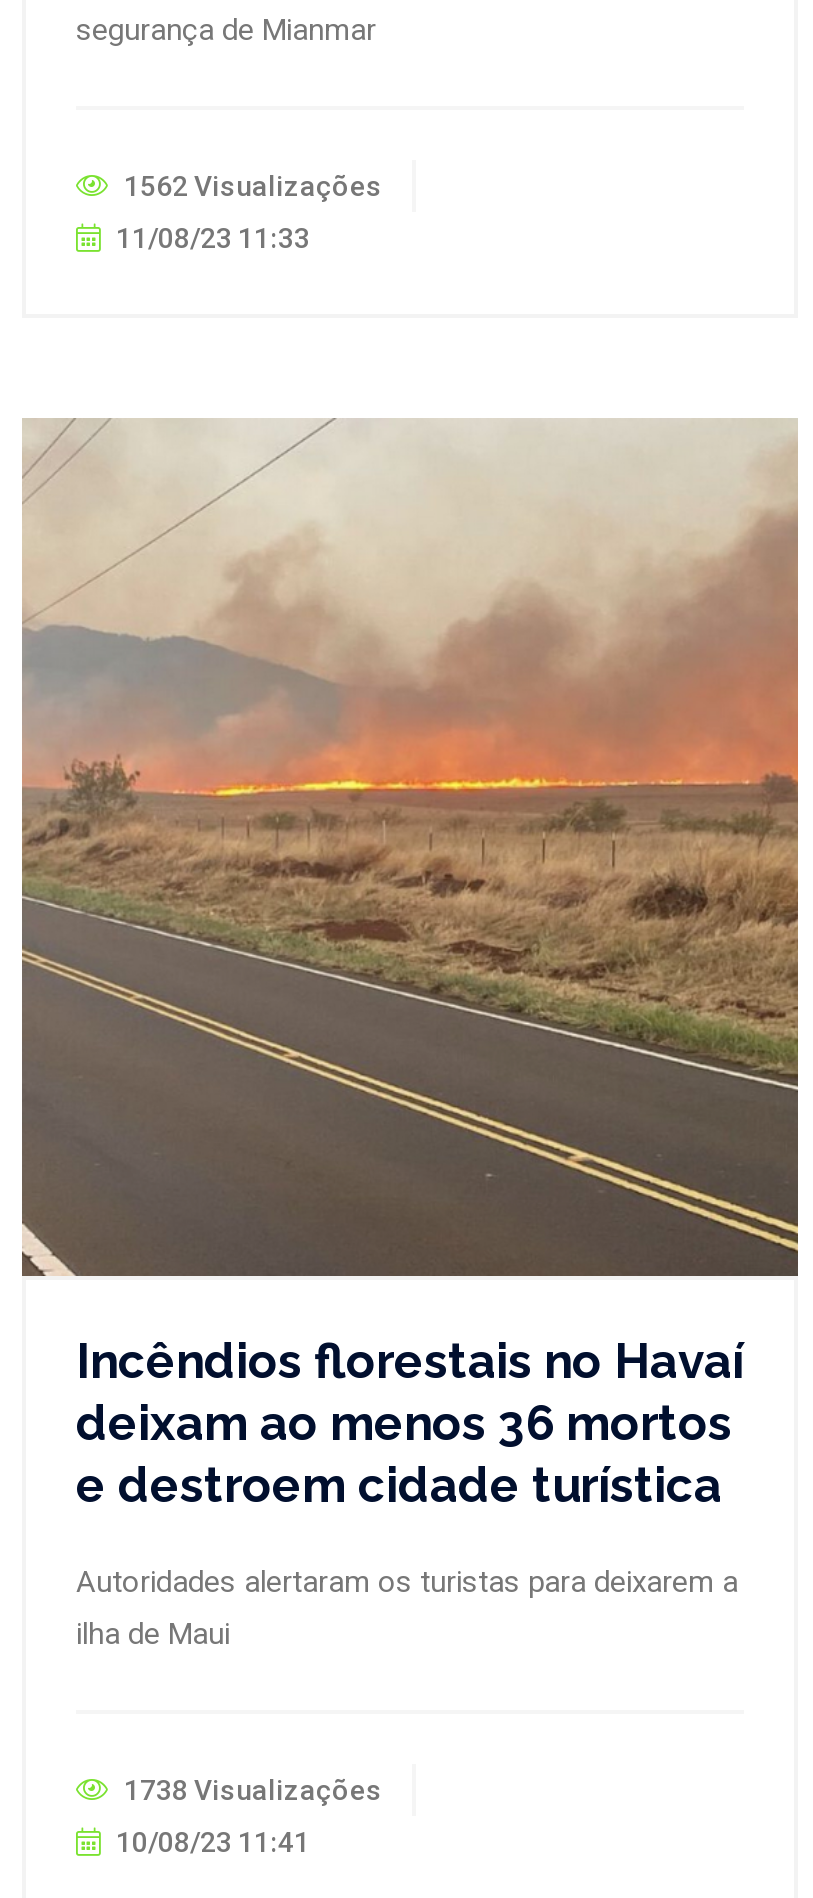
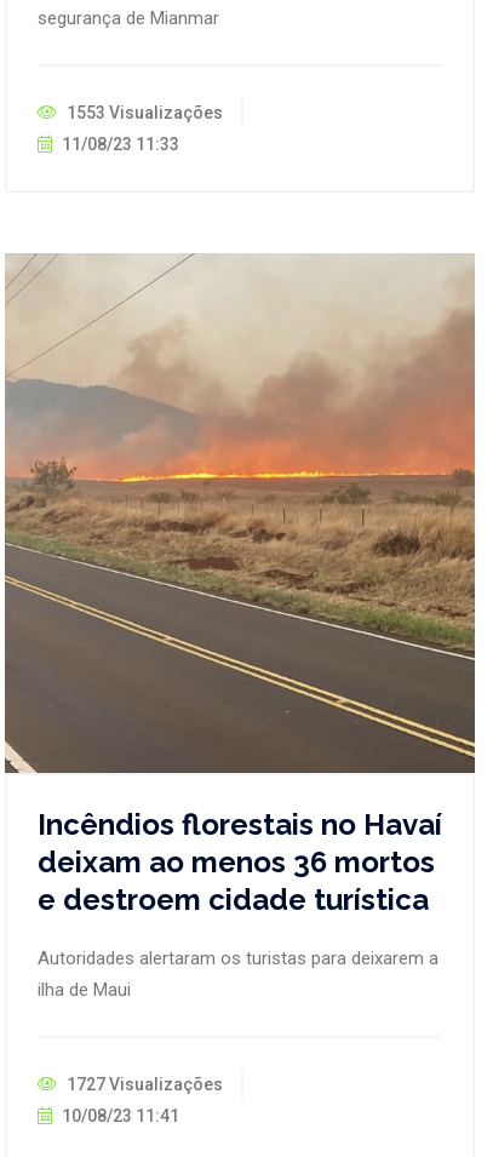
- 1562 Visualizações
+ 1553 Visualizações

- 1738 Visualizações
+ 1727 Visualizações
